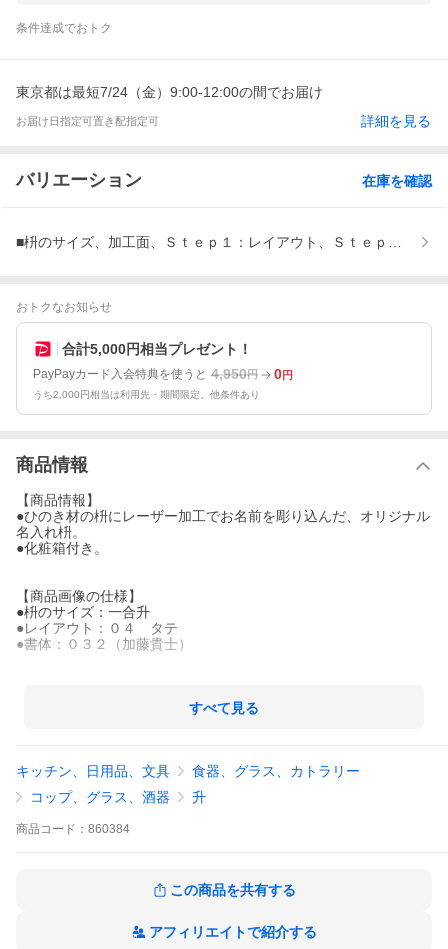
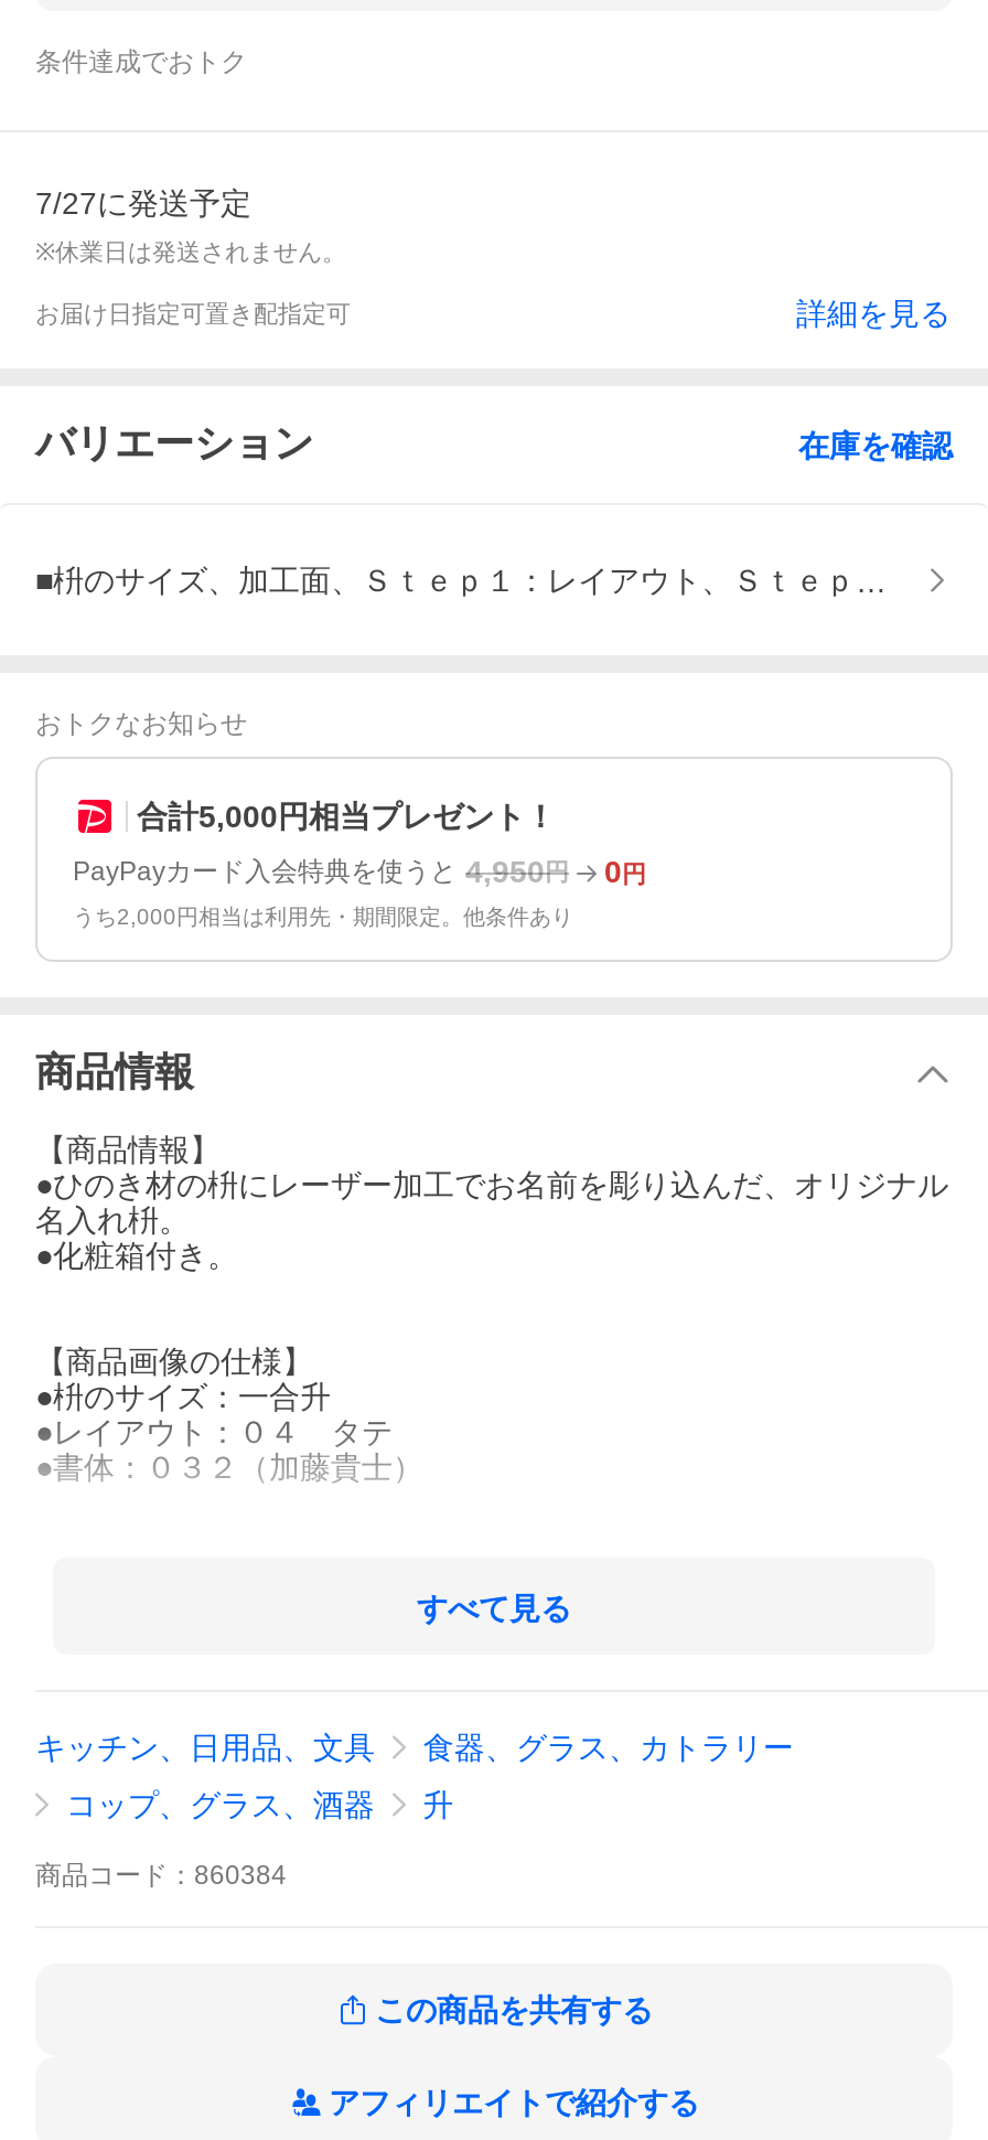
- 東京都は最短7/24（金）9:00-12:00の間でお届け
+ 7/27に発送予定
+ ※休業日は発送されません。
